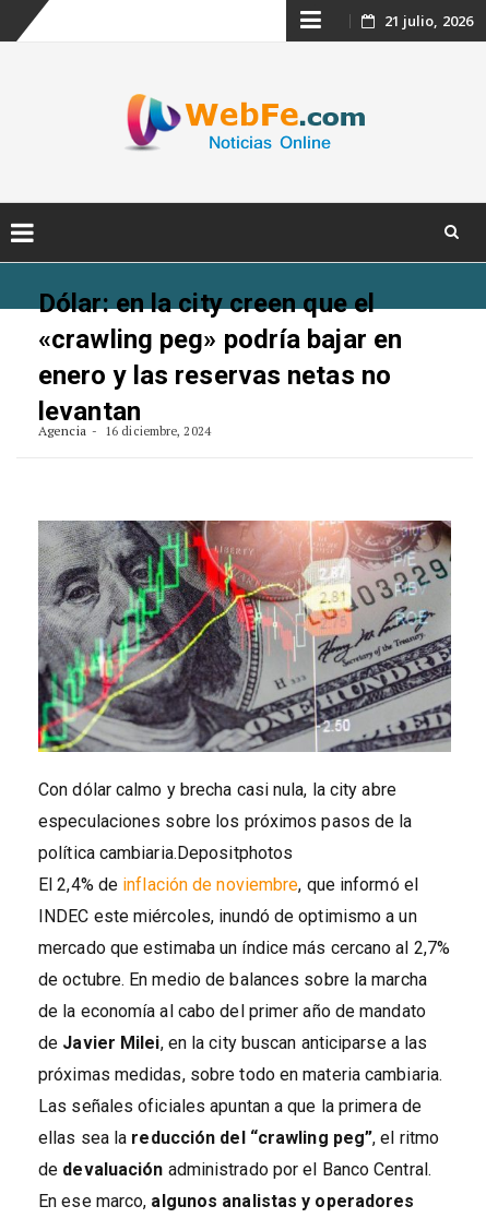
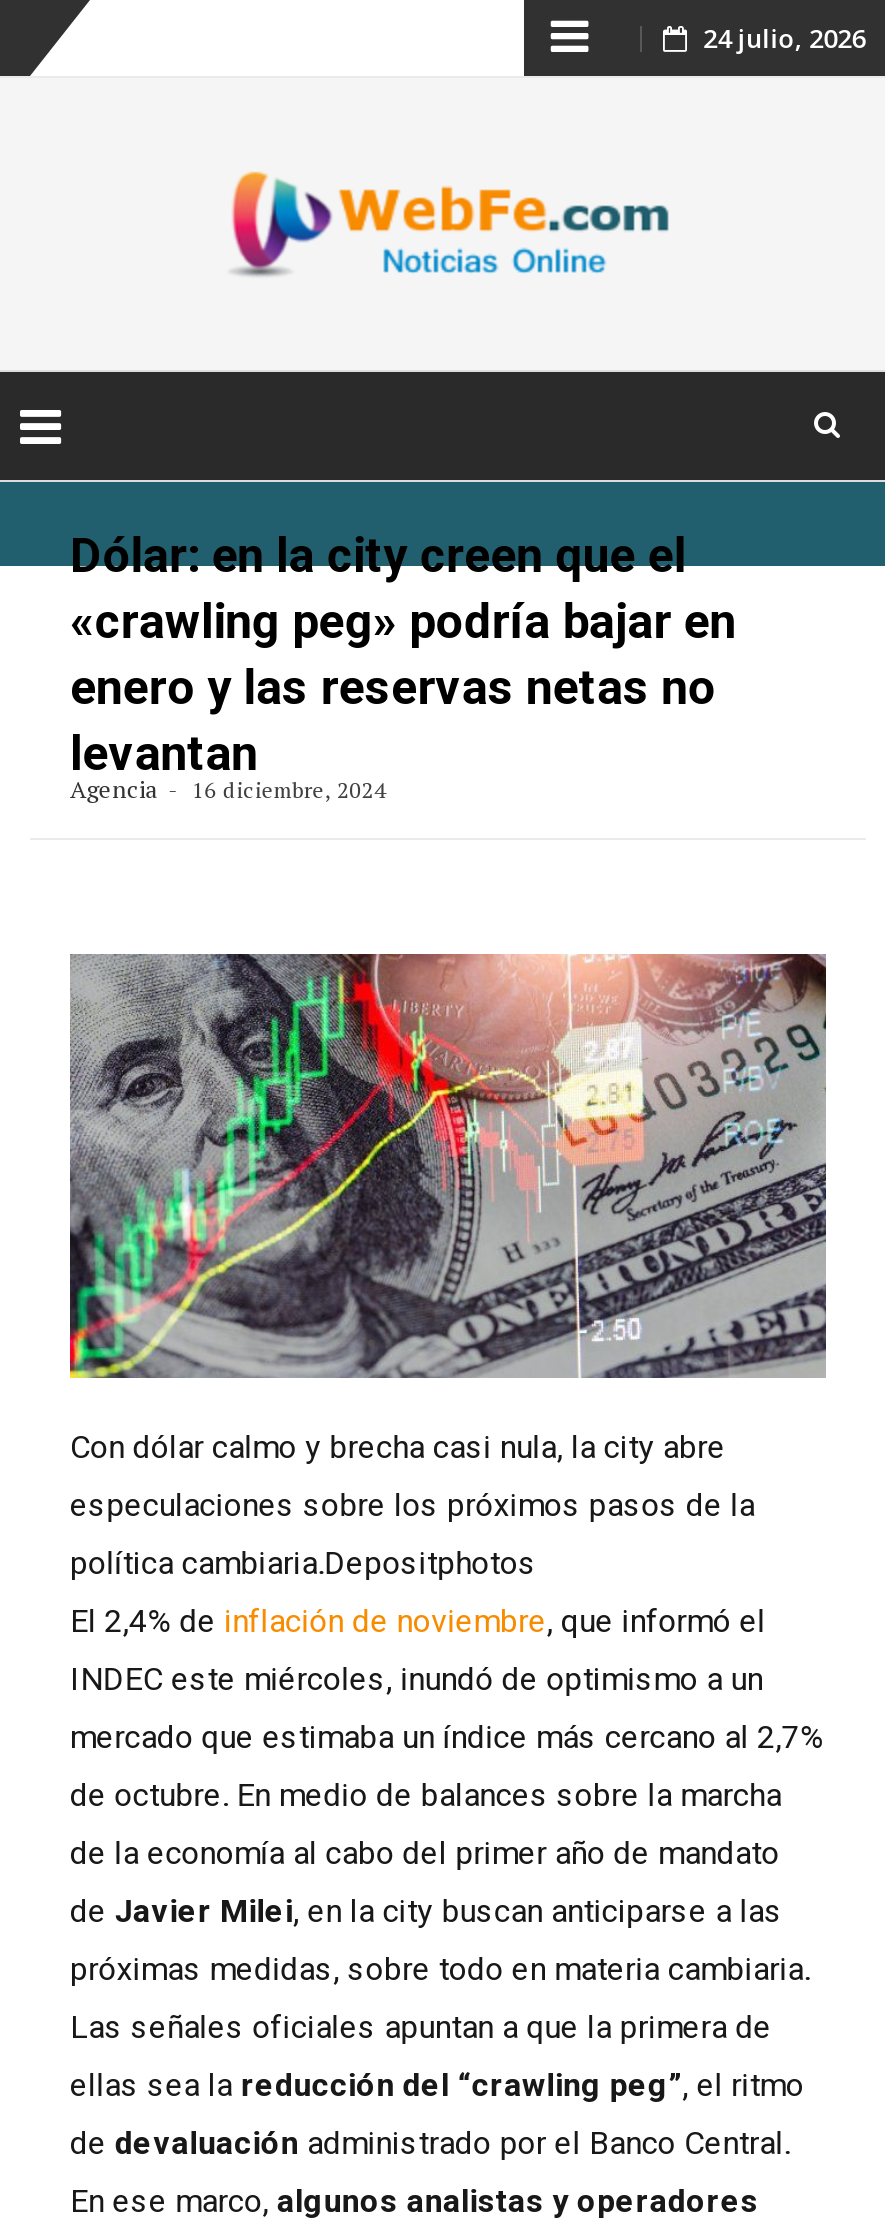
- 21 julio, 2026
+ 24 julio, 2026
